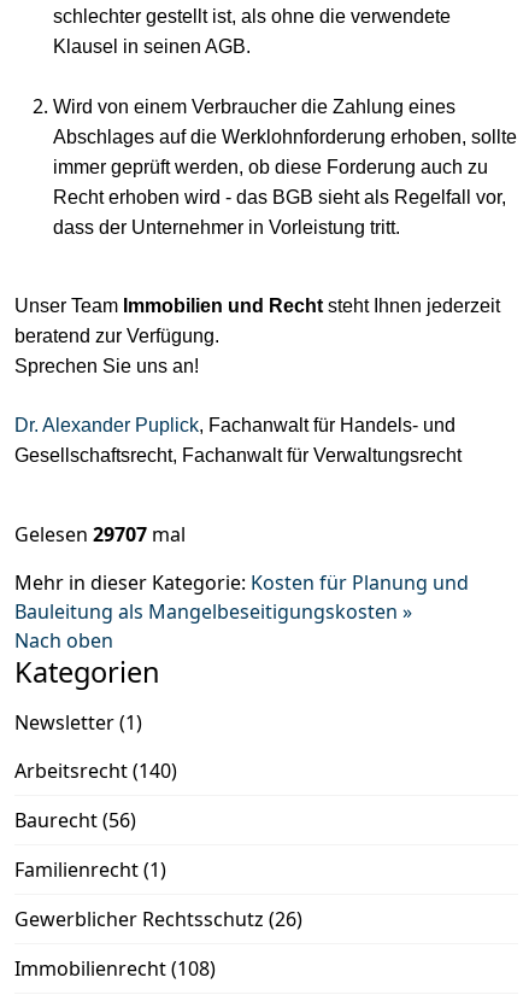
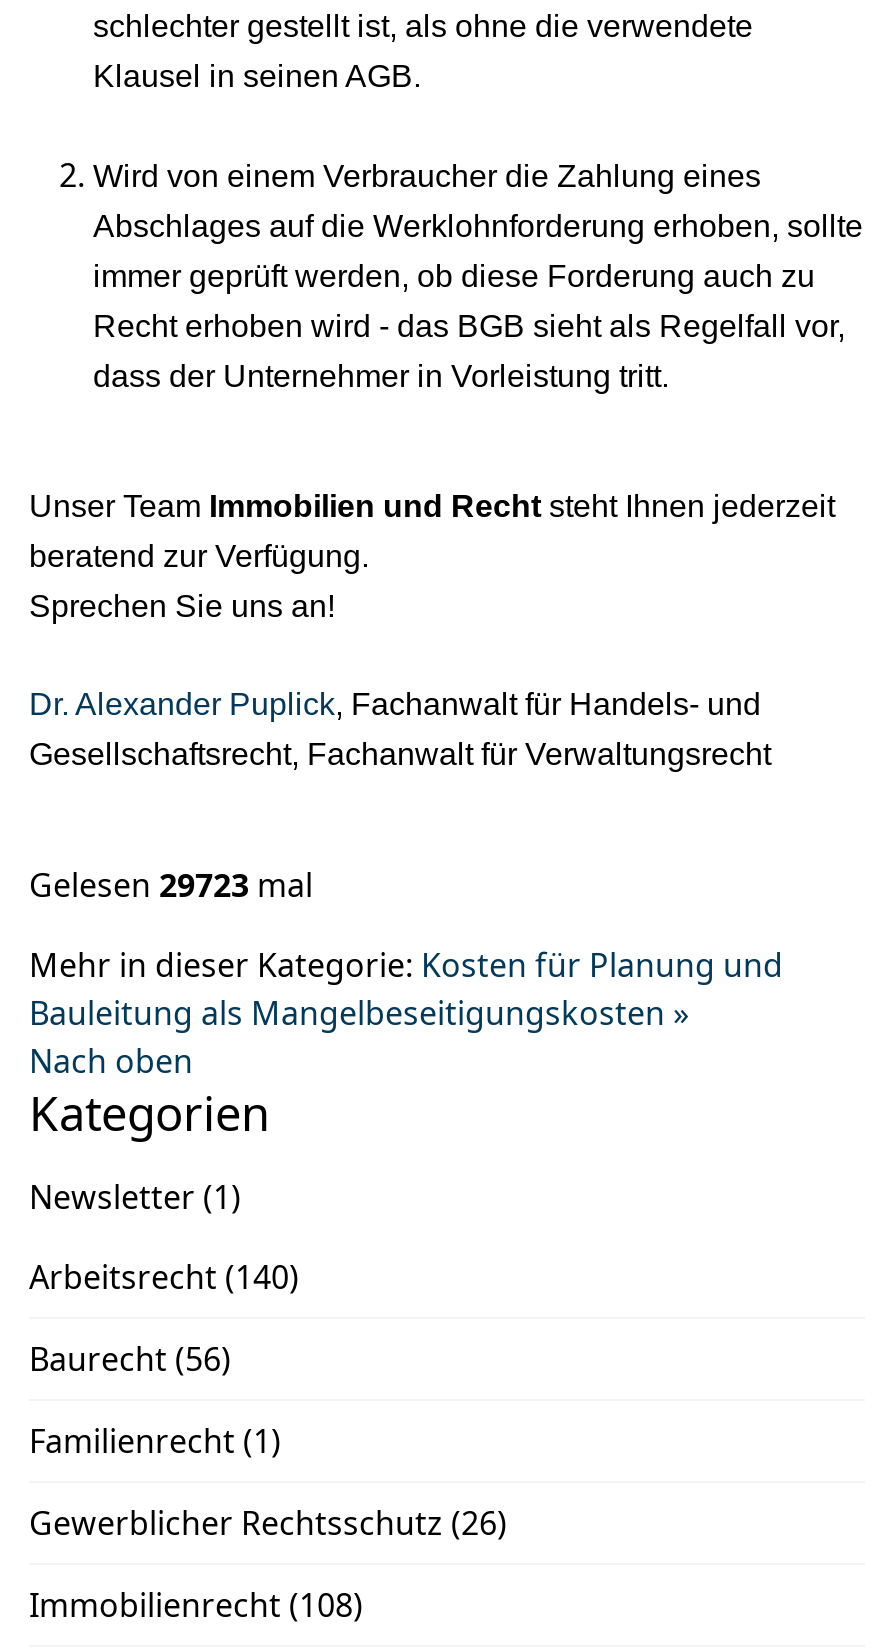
- Gelesen 29707 mal
+ Gelesen 29723 mal
